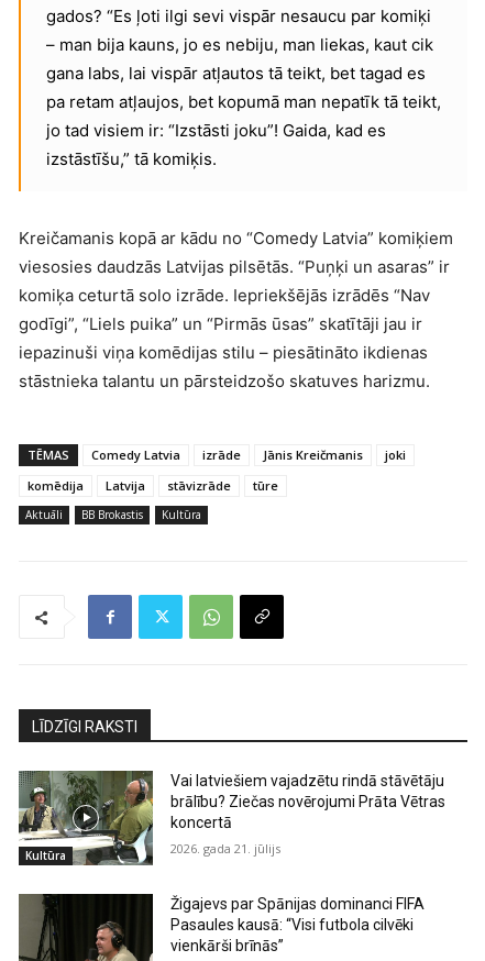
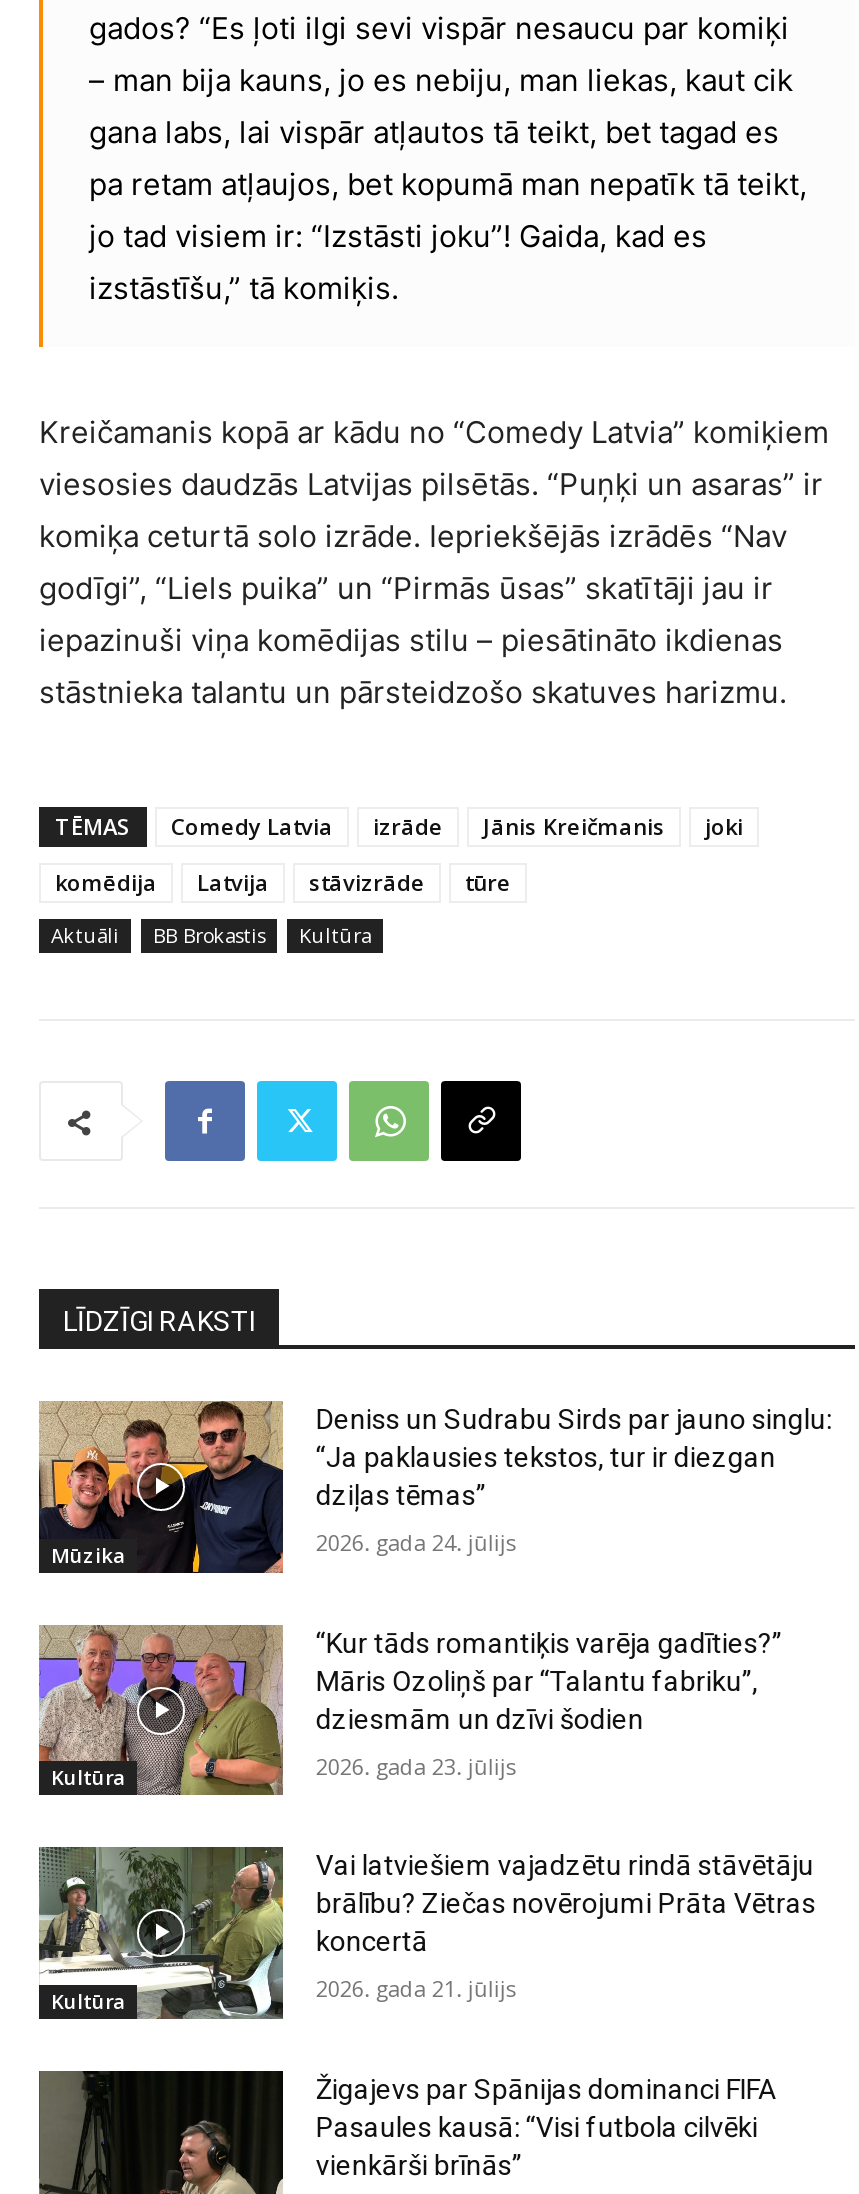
+ [image]
+ Mūzika

+ [image]
+ Kultūra

+ Deniss un Sudrabu Sirds par jauno singlu:
+ “Ja paklausies tekstos, tur ir diezgan
+ dziļas tēmas”
+ 2026. gada 24. jūlijs

+ “Kur tāds romantiķis varēja gadīties?”
+ Māris Ozoliņš par “Talantu fabriku”,
+ dziesmām un dzīvi šodien
+ 2026. gada 23. jūlijs
